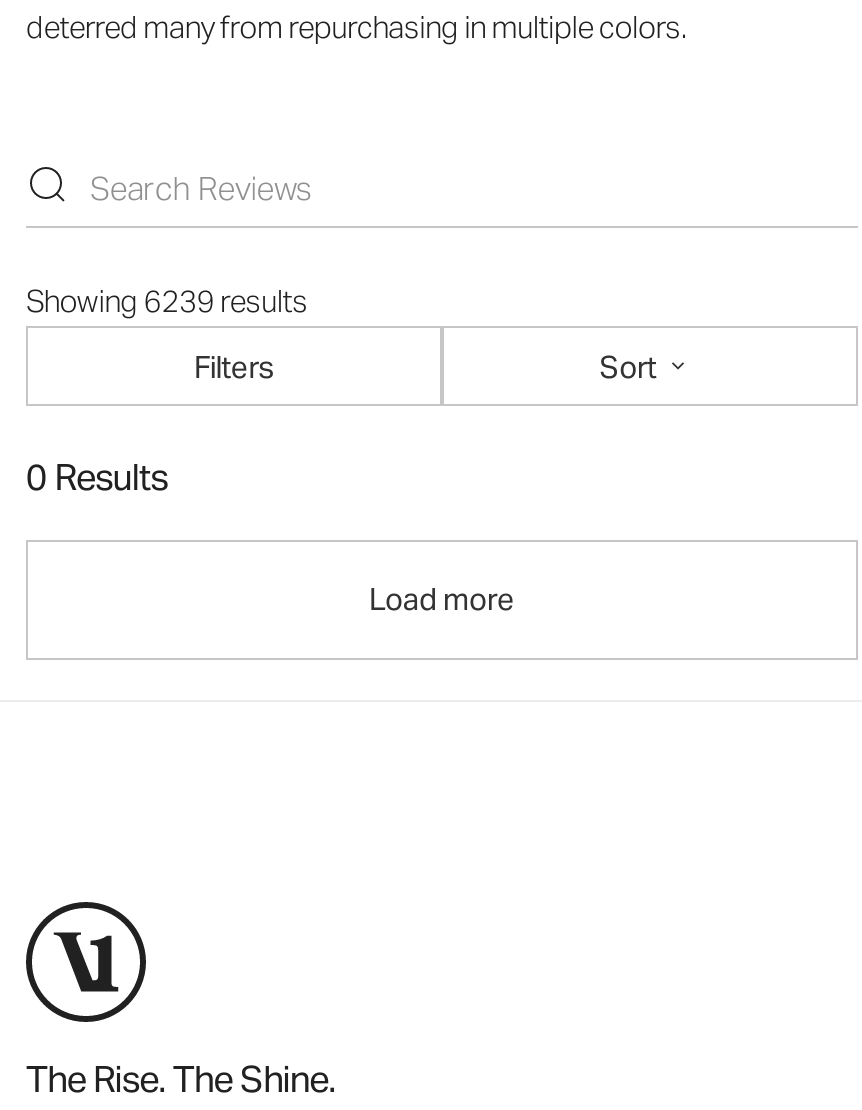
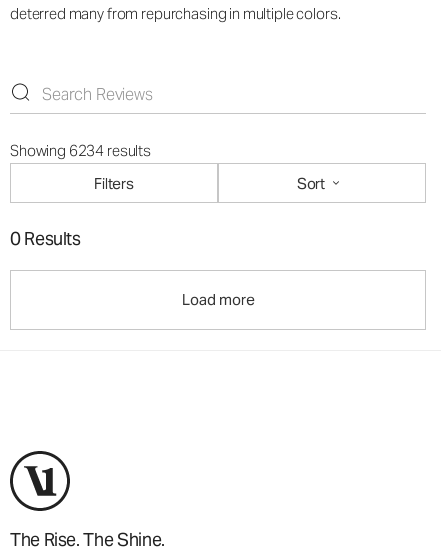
- Showing 6239 results
+ Showing 6234 results
